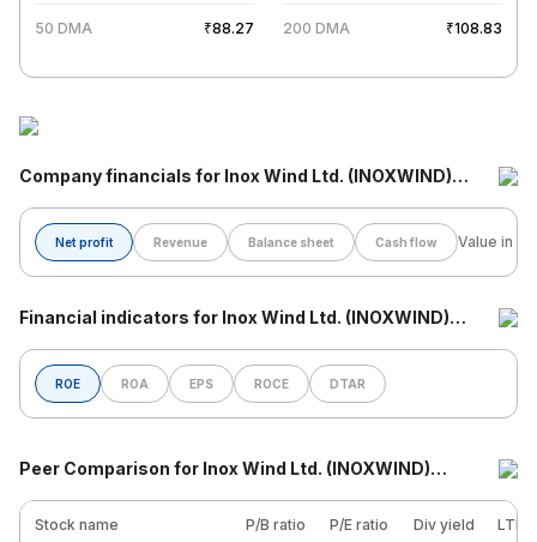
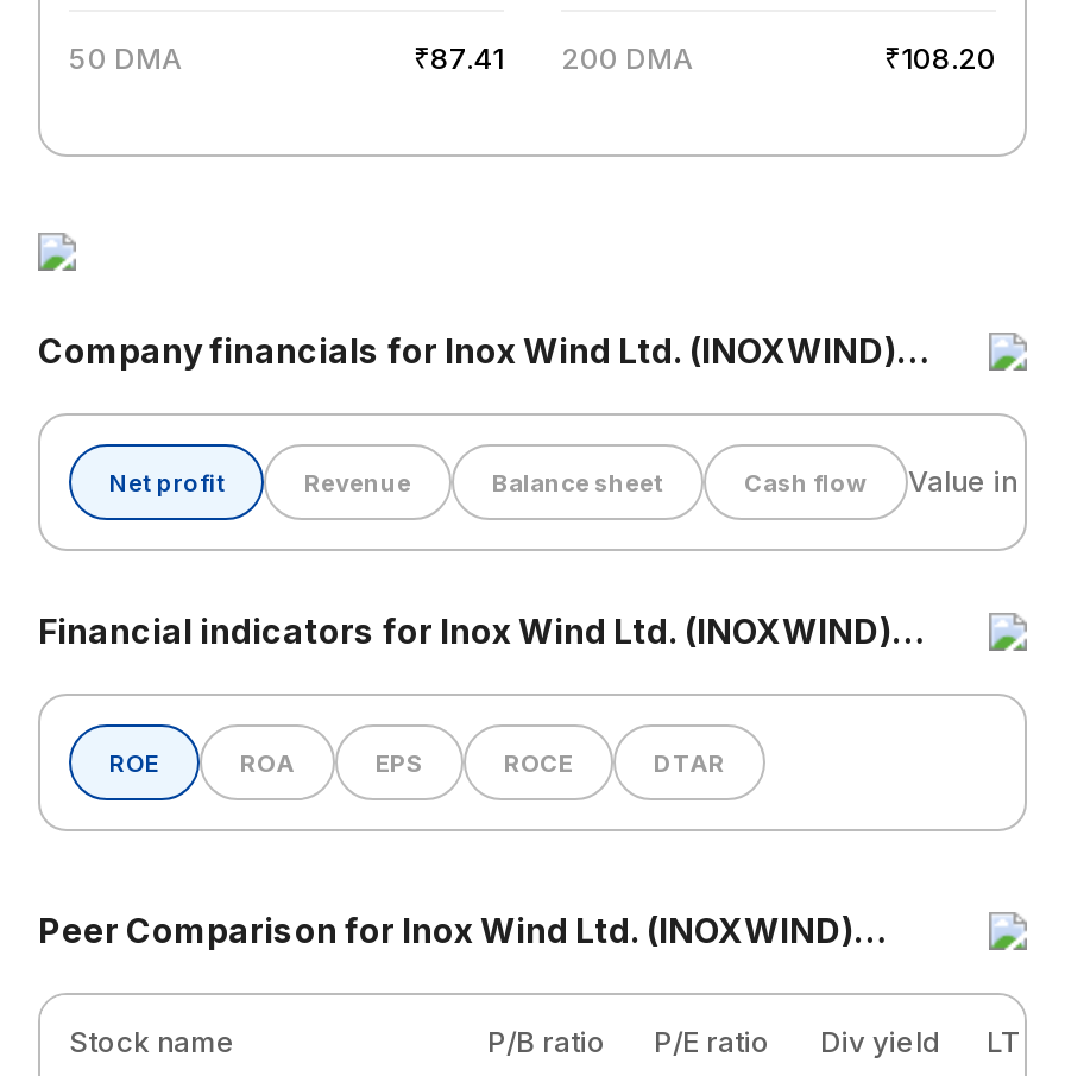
- ₹88.27 200 DMA
+ ₹87.41 200 DMA

- ₹108.83
+ ₹108.20
